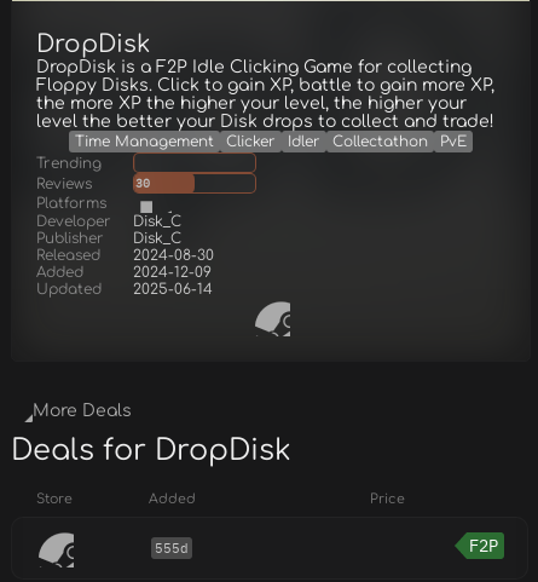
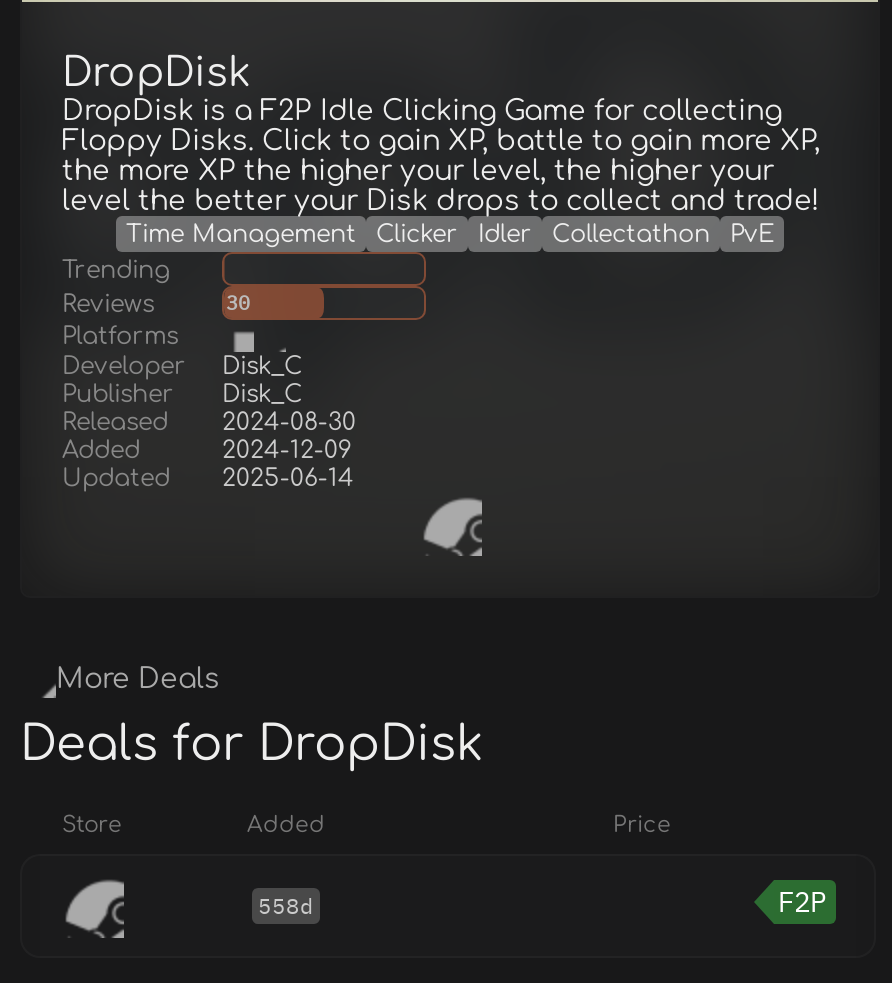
- 555d
+ 558d
